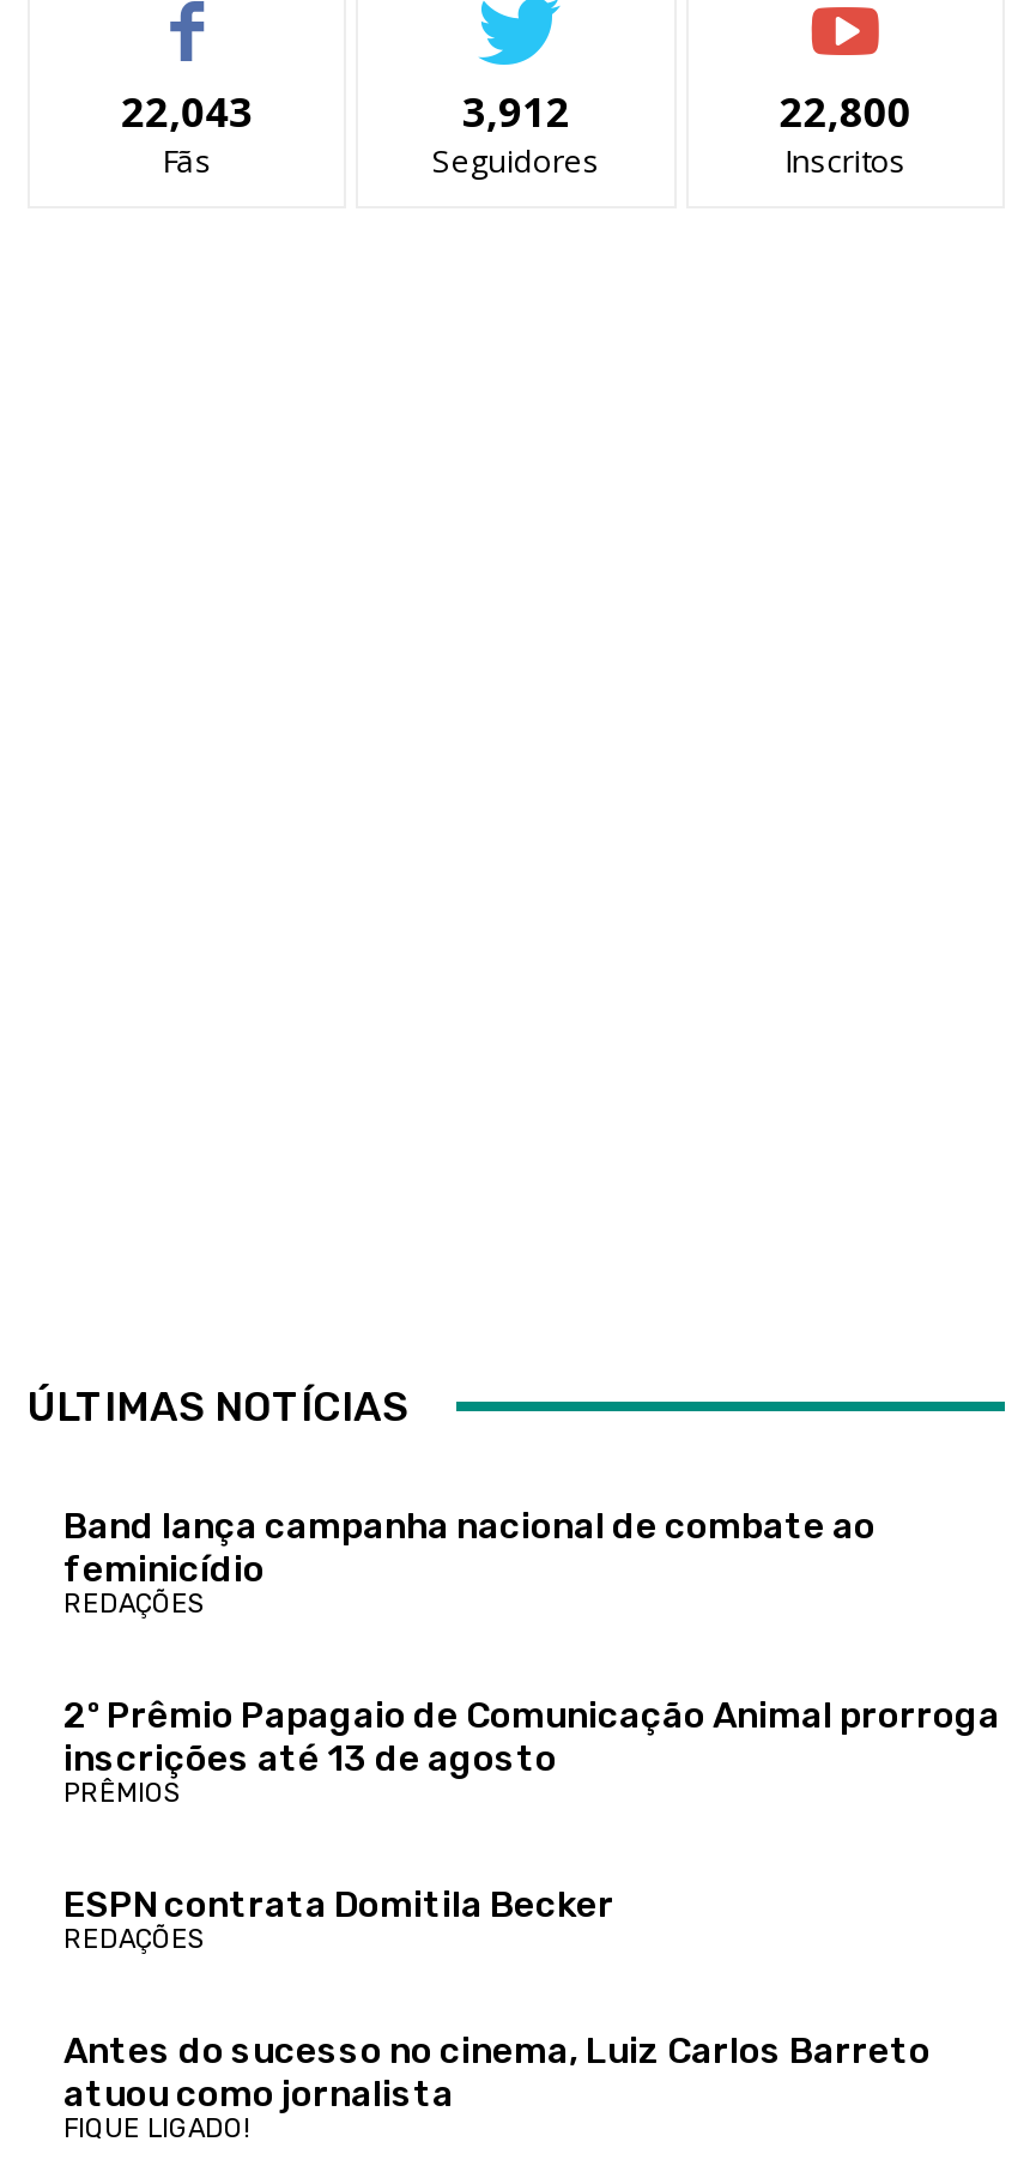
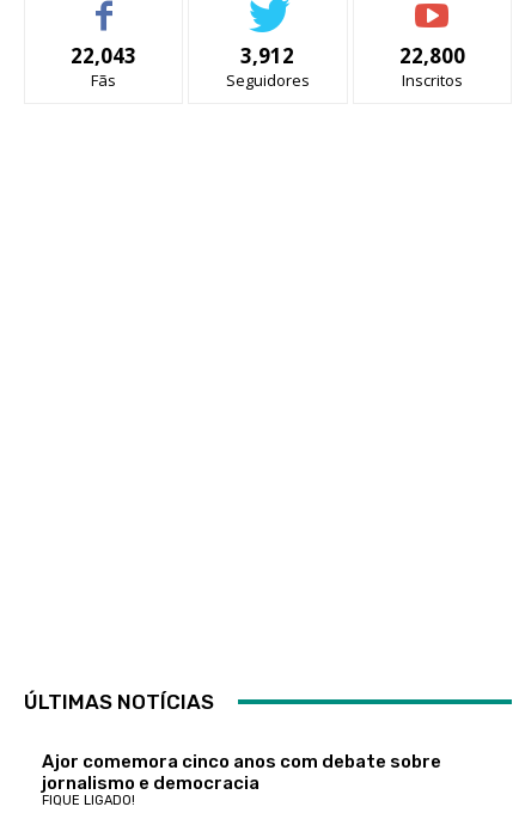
- Band lança campanha nacional de combate ao
- feminicídio
- REDAÇÕES
- 2º Prêmio Papagaio de Comunicação Animal prorroga
- inscrições até 13 de agosto
- PRÊMIOS
- ESPN contrata Domitila Becker
- REDAÇÕES
- Antes do sucesso no cinema, Luiz Carlos Barreto
- atuou como jornalista
+ Ajor comemora cinco anos com debate sobre
+ jornalismo e democracia
